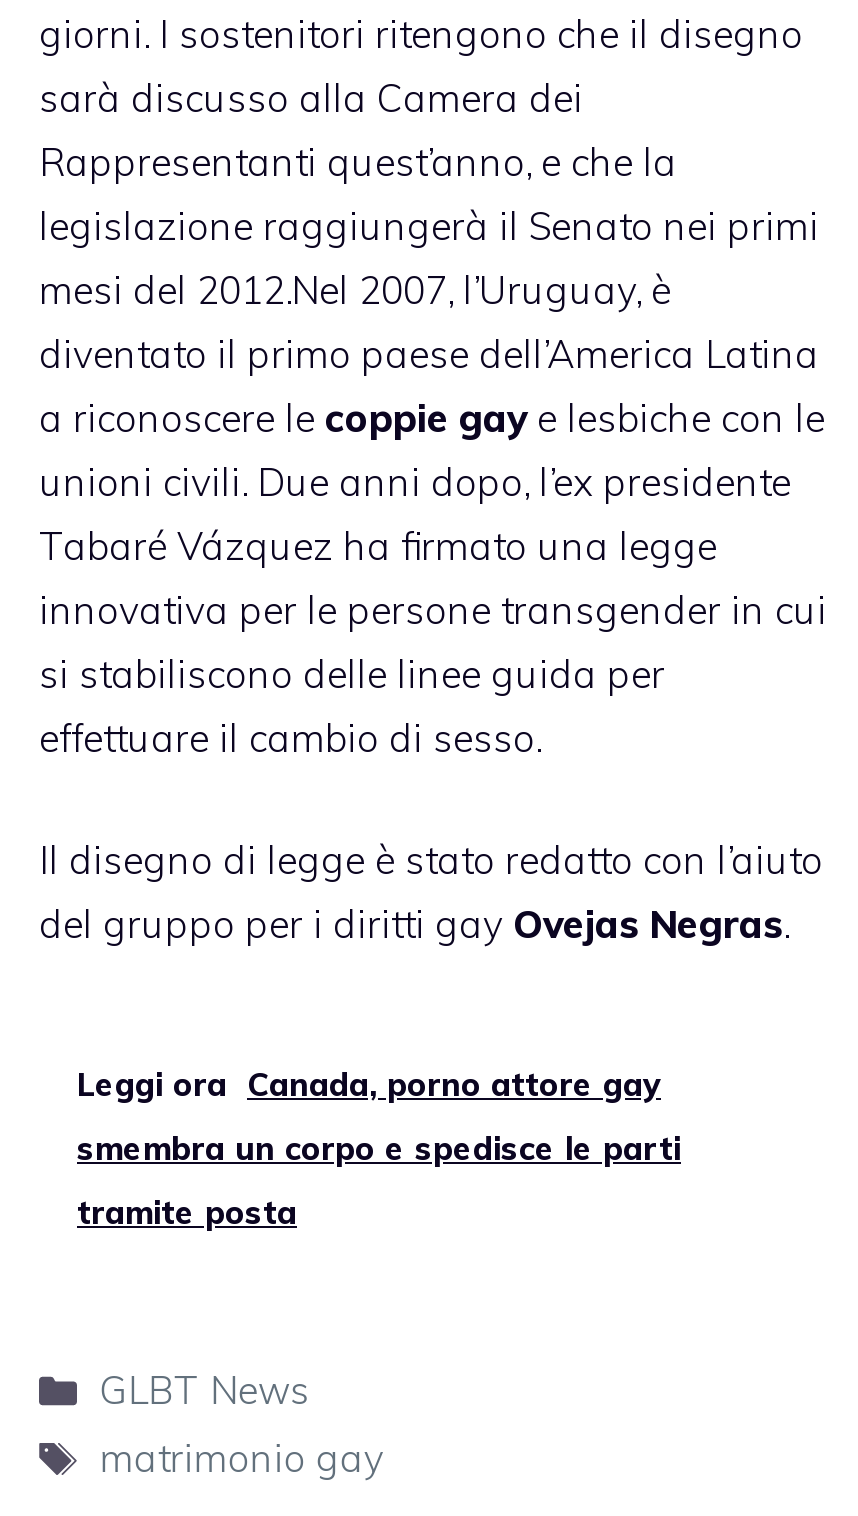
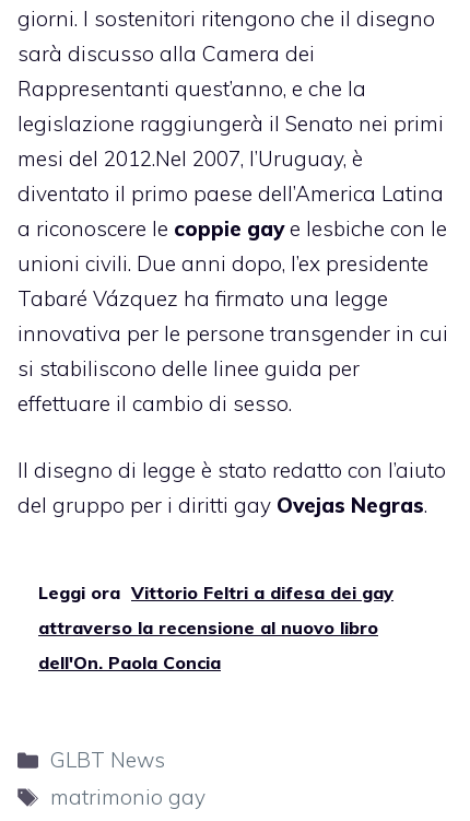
- Leggi ora Canada, porno attore gay
+ Leggi ora Vittorio Feltri a difesa dei gay

- smembra un corpo e spedisce le parti
+ attraverso la recensione al nuovo libro

- tramite posta
+ dell'On. Paola Concia
